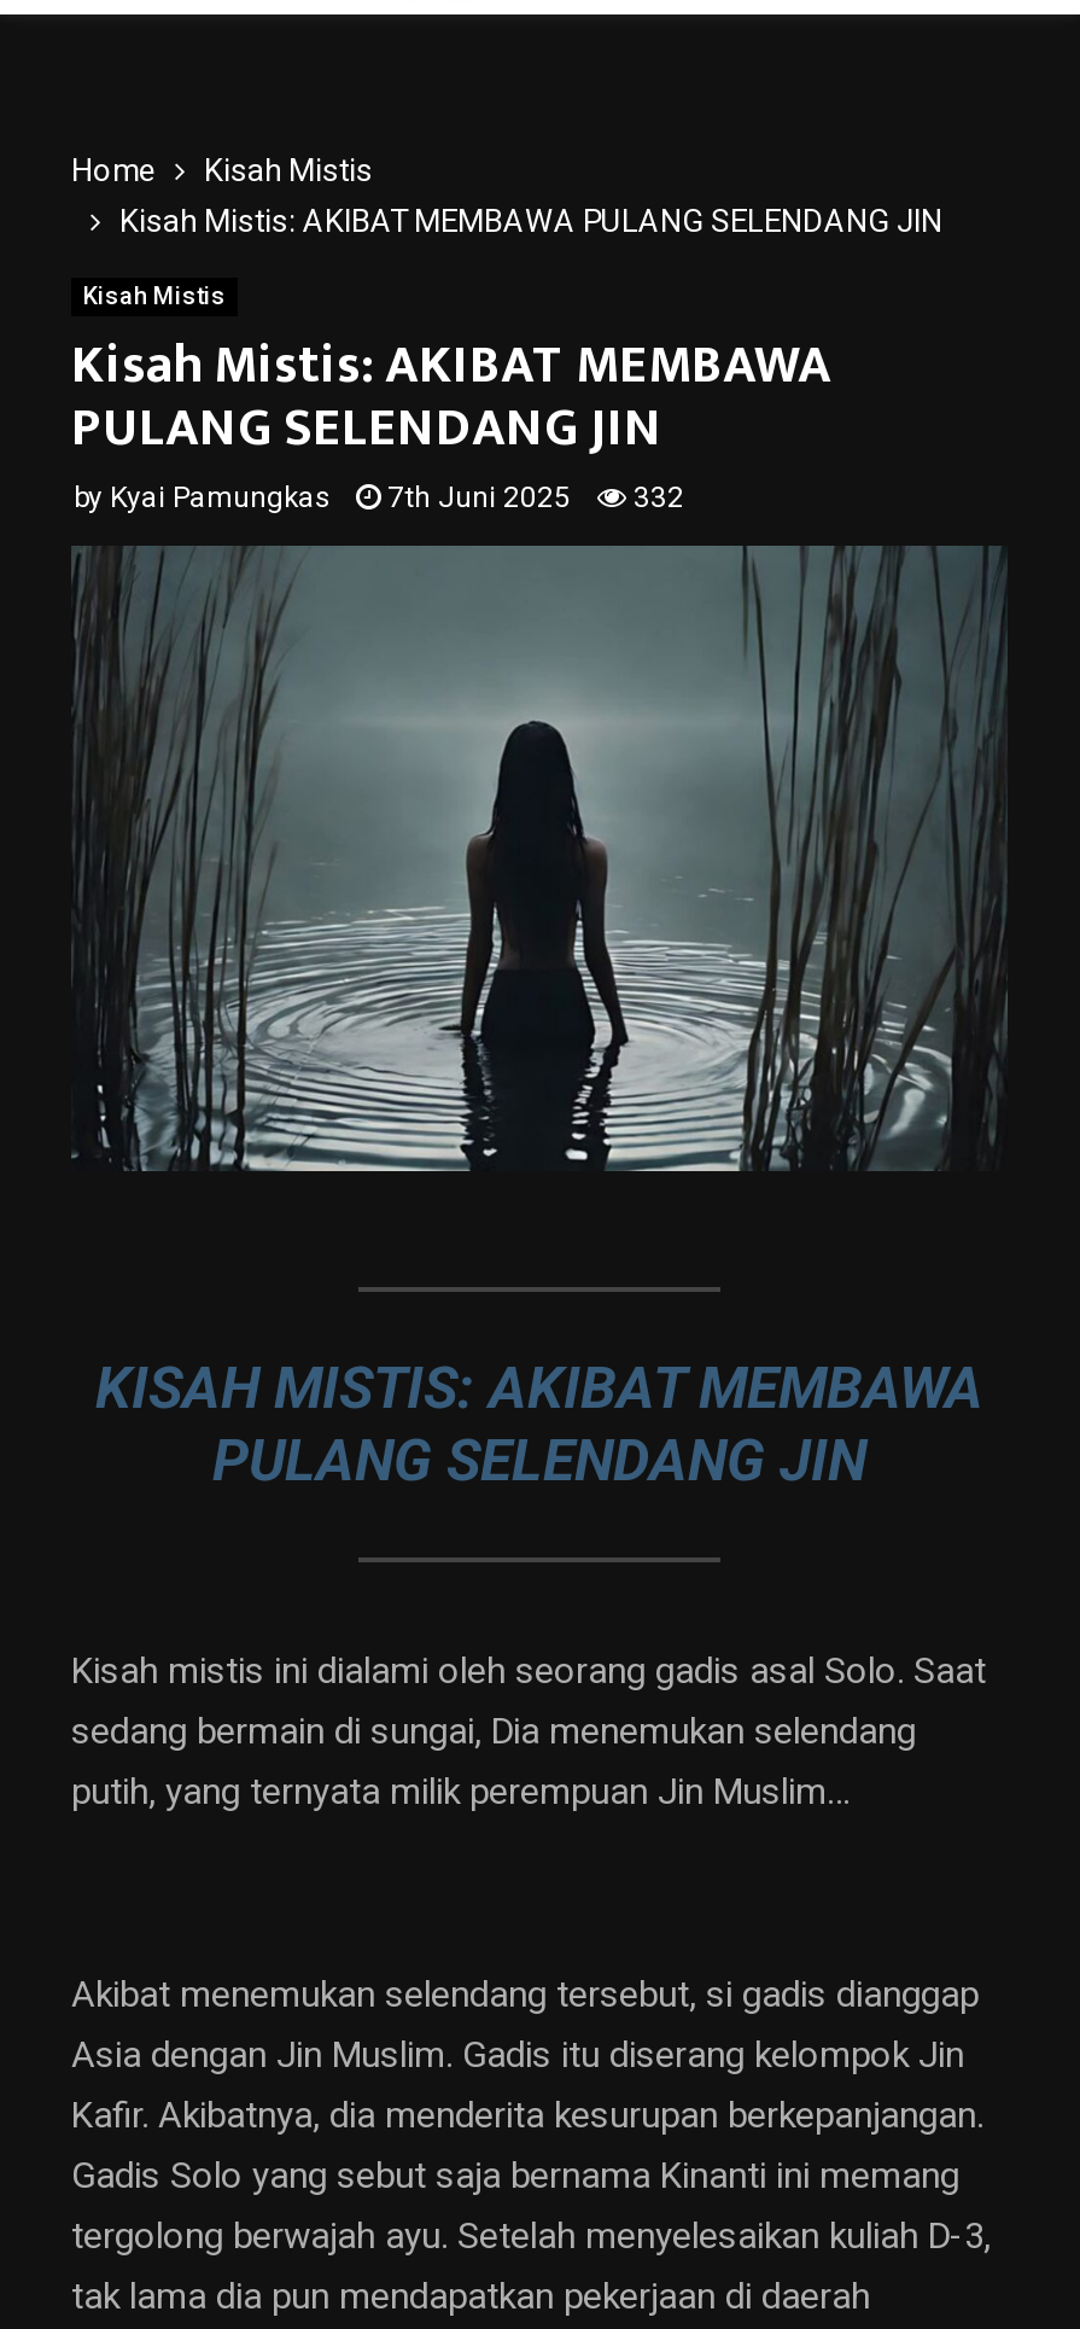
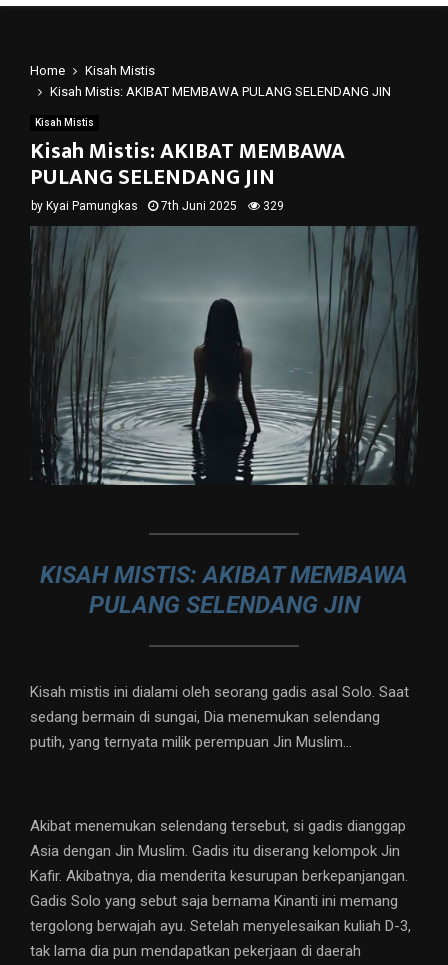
- by Kyai Pamungkas 7th Juni 2025 332
+ by Kyai Pamungkas 7th Juni 2025 329
